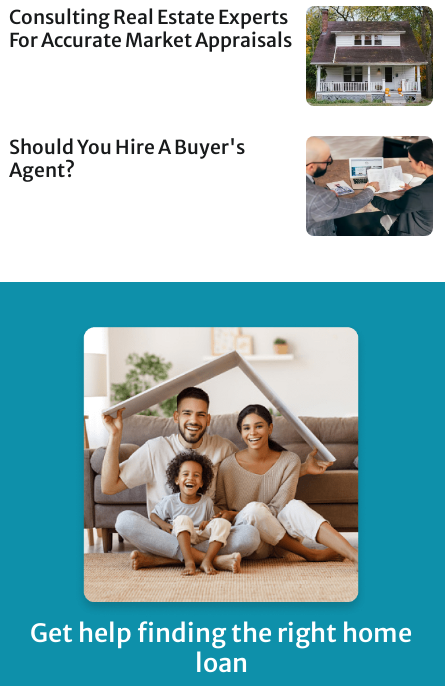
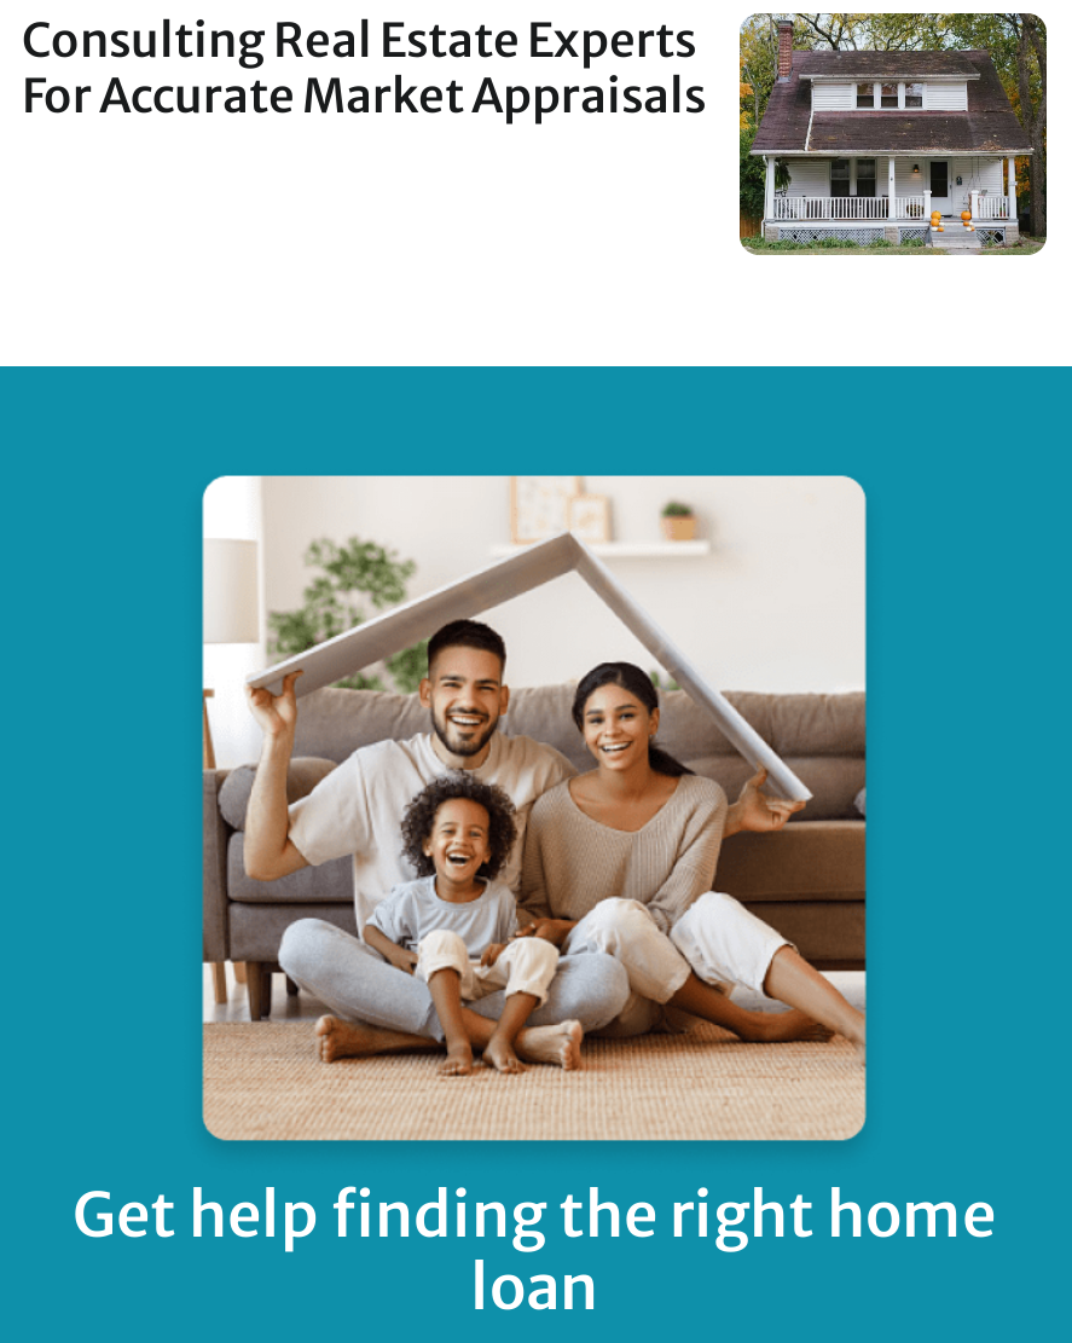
- Should You Hire A Buyer's
- Agent?

- [image]
